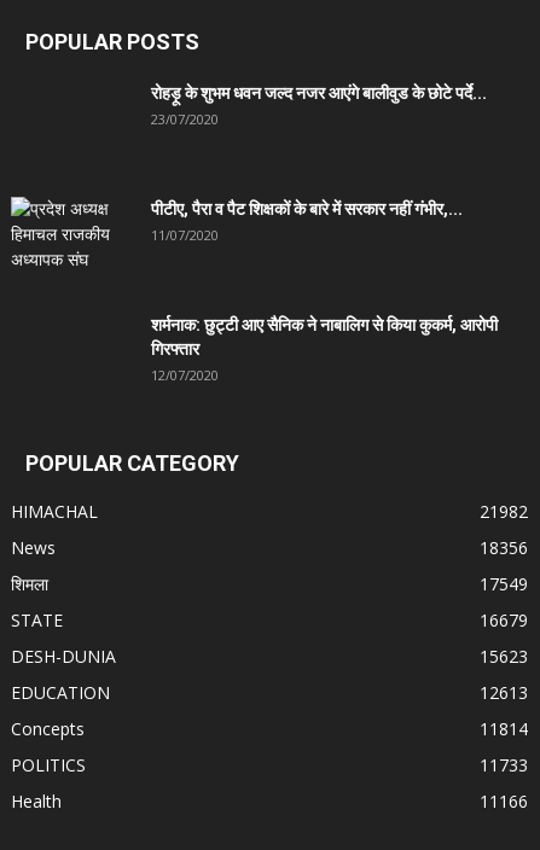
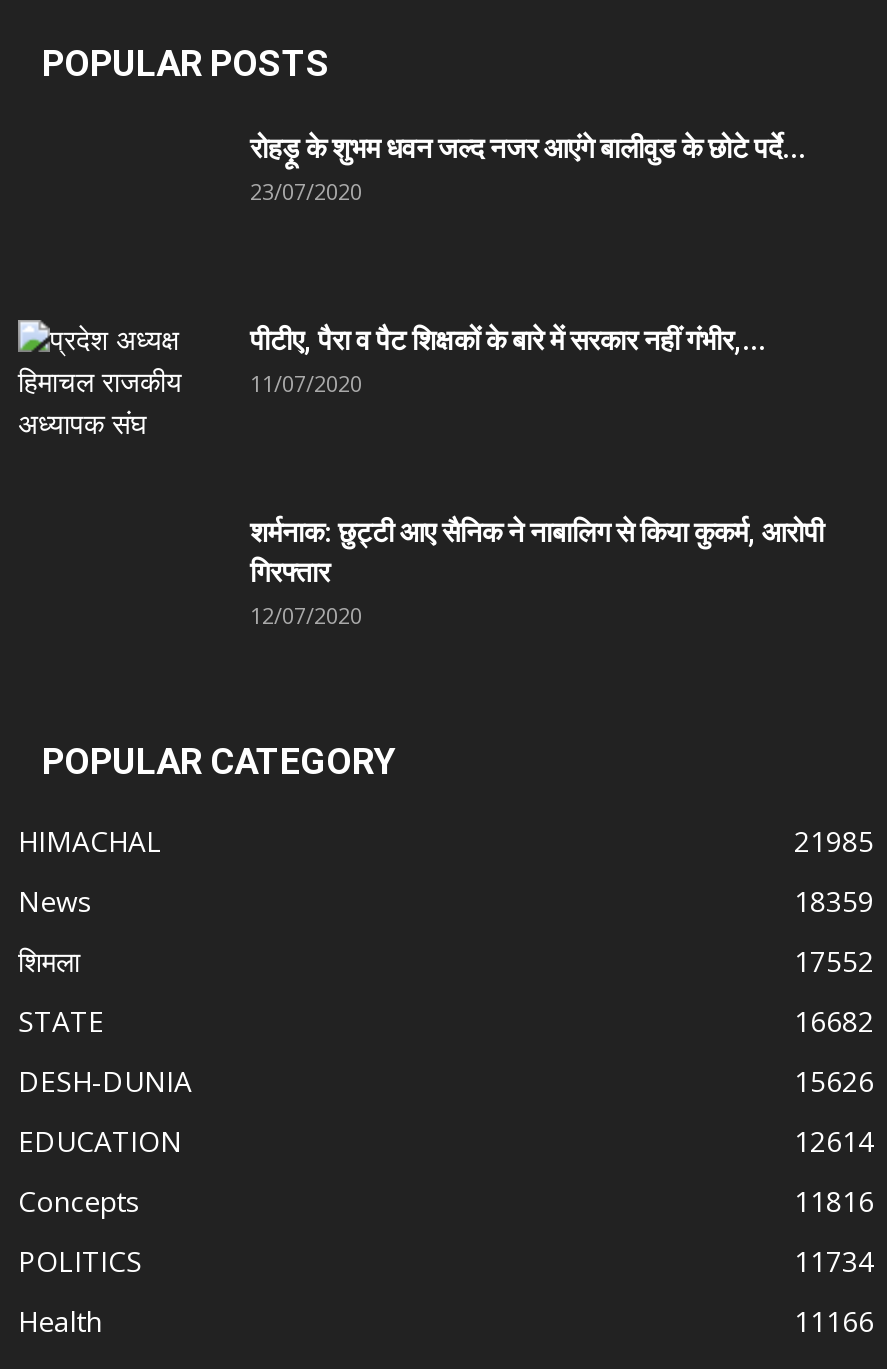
- 21982
+ 21985

- 18356
+ 18359

- 17549
+ 17552

- 16679
+ 16682

- 15623
+ 15626

- 12613
+ 12614

- 11814
+ 11816

- 11733
+ 11734
